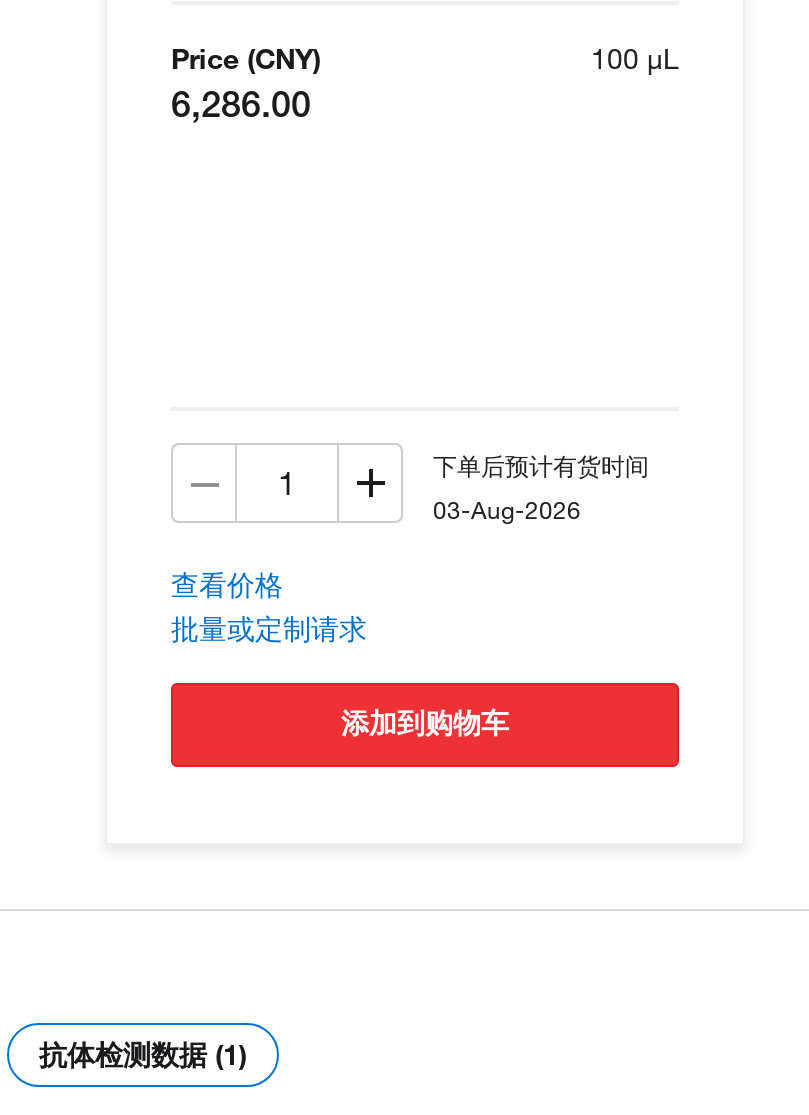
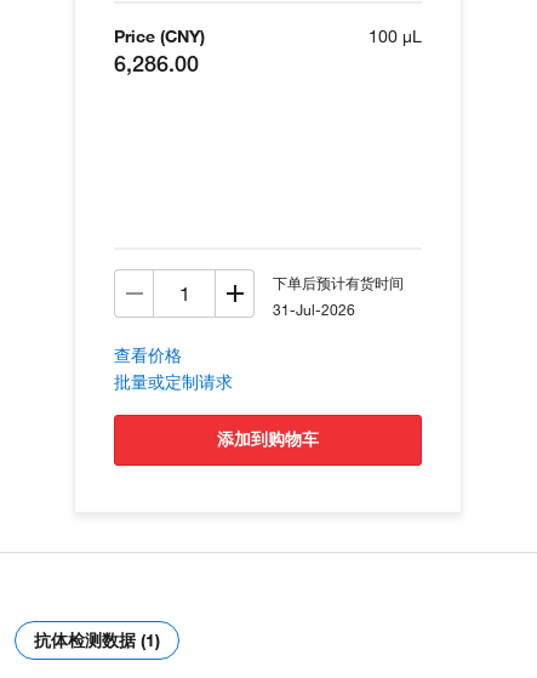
- 03-Aug-2026
+ 31-Jul-2026
